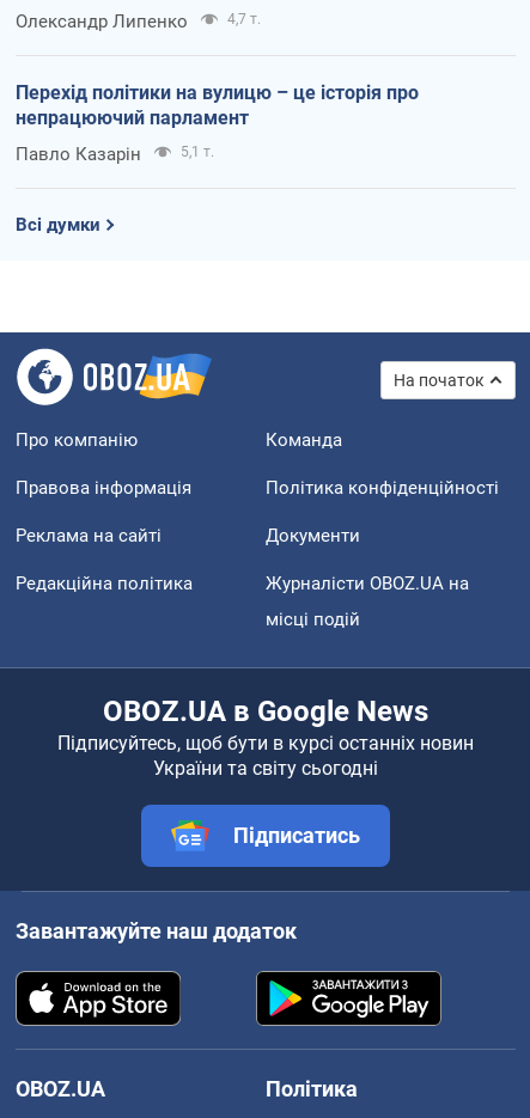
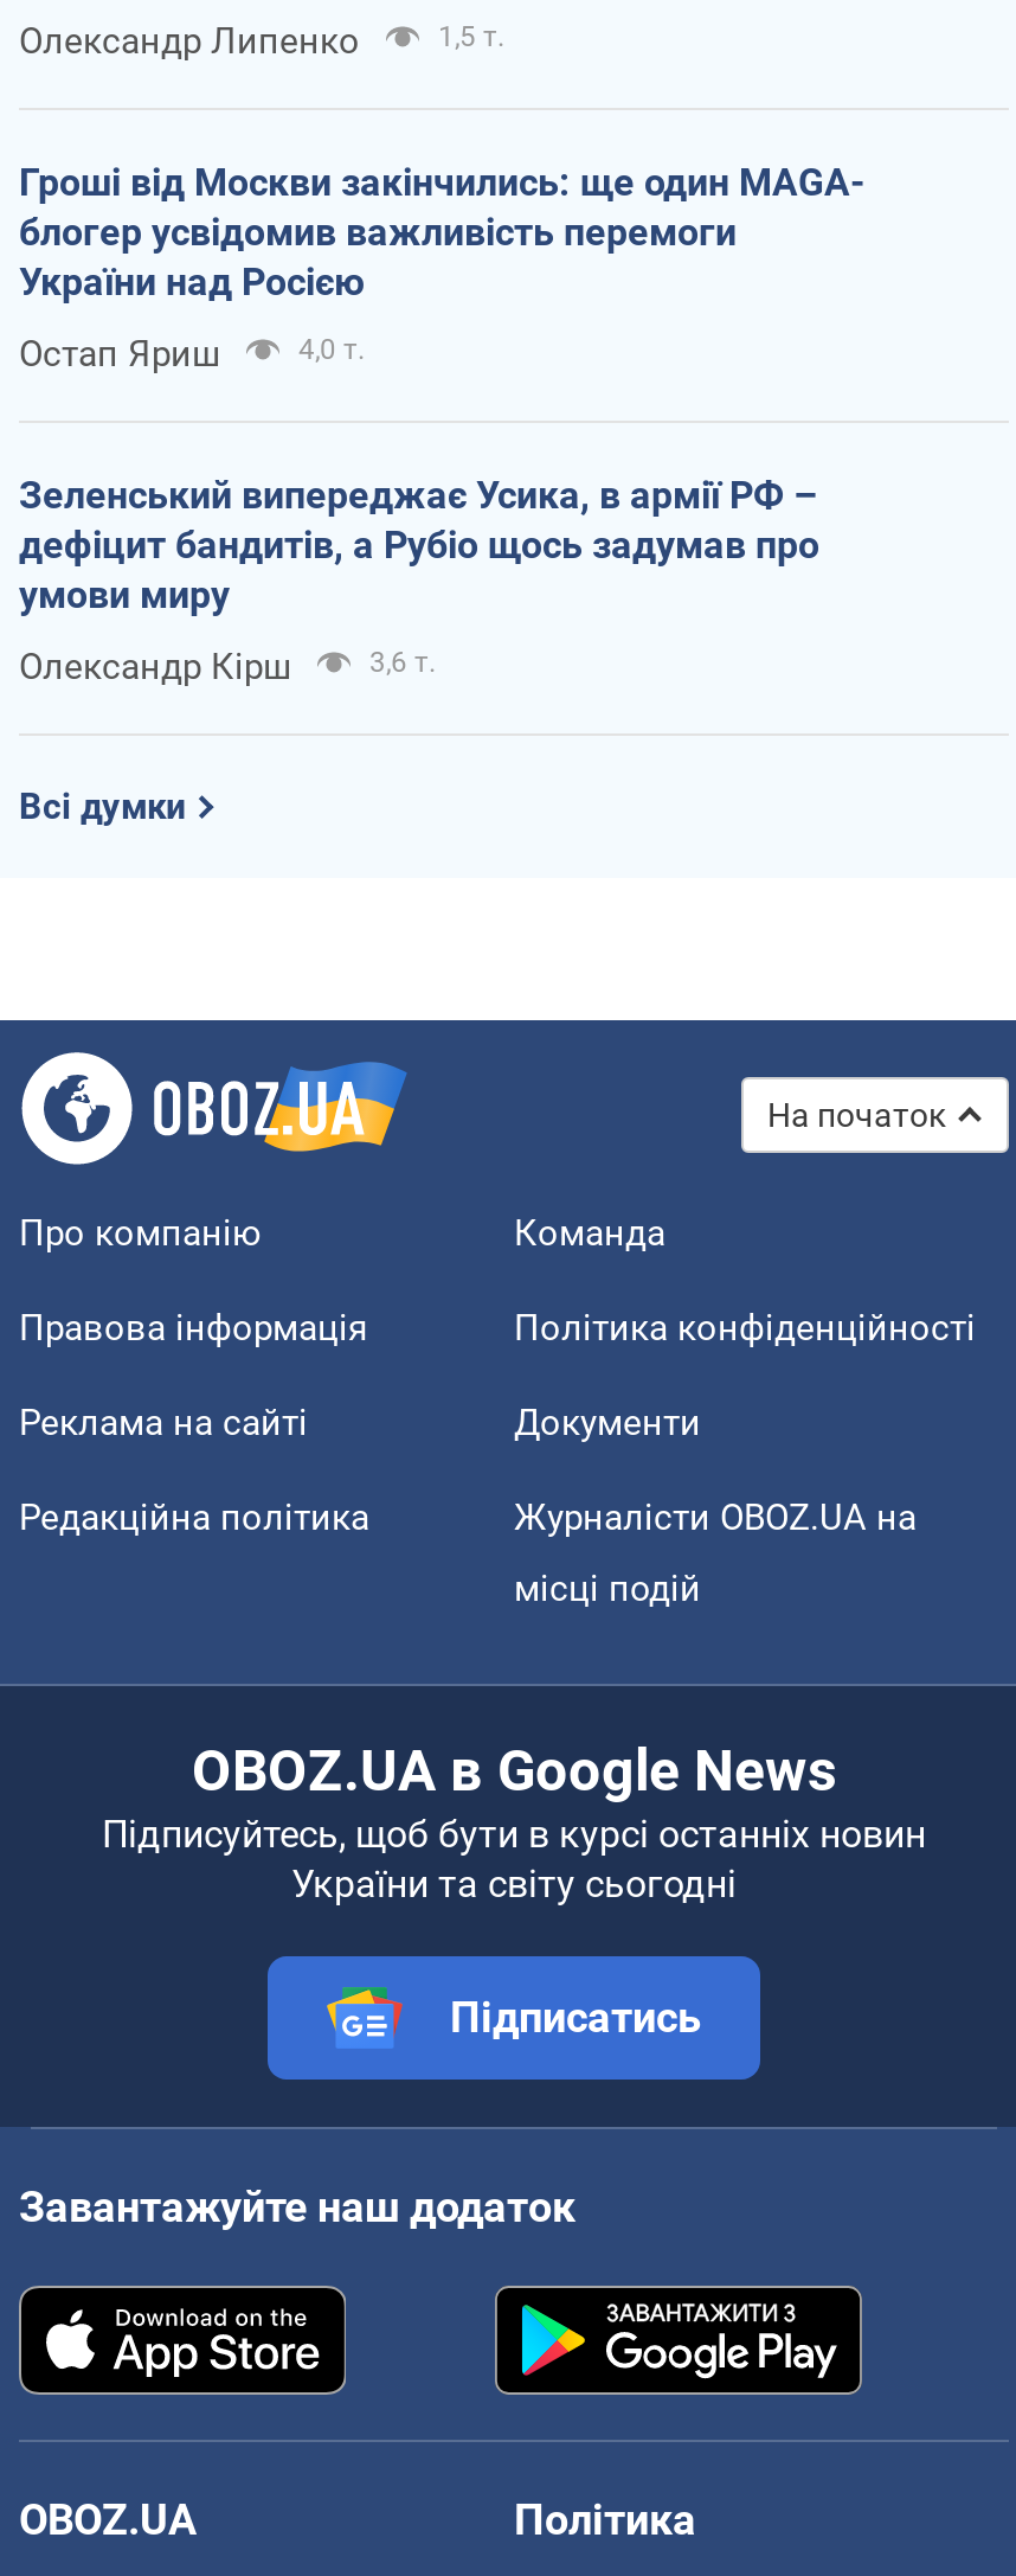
- 4,7 т.
- Перехід політики на вулицю – це історія про
- непрацюючий парламент
- Павло Казарін
- 5,1 т.
+ 1,5 т.
+ Гроші від Москви закінчились: ще один MAGA-
+ блогер усвідомив важливість перемоги
+ України над Росією
+ Остап Яриш
+ 4,0 т.
+ Зеленський випереджає Усика, в армії РФ –
+ дефіцит бандитів, а Рубіо щось задумав про
+ умови миру
+ Олександр Кірш
+ 3,6 т.
